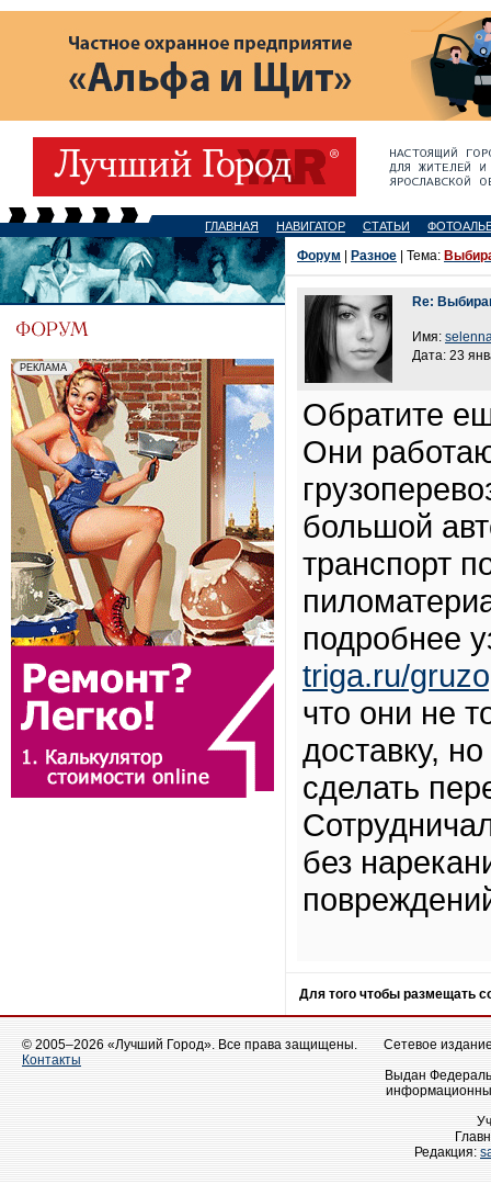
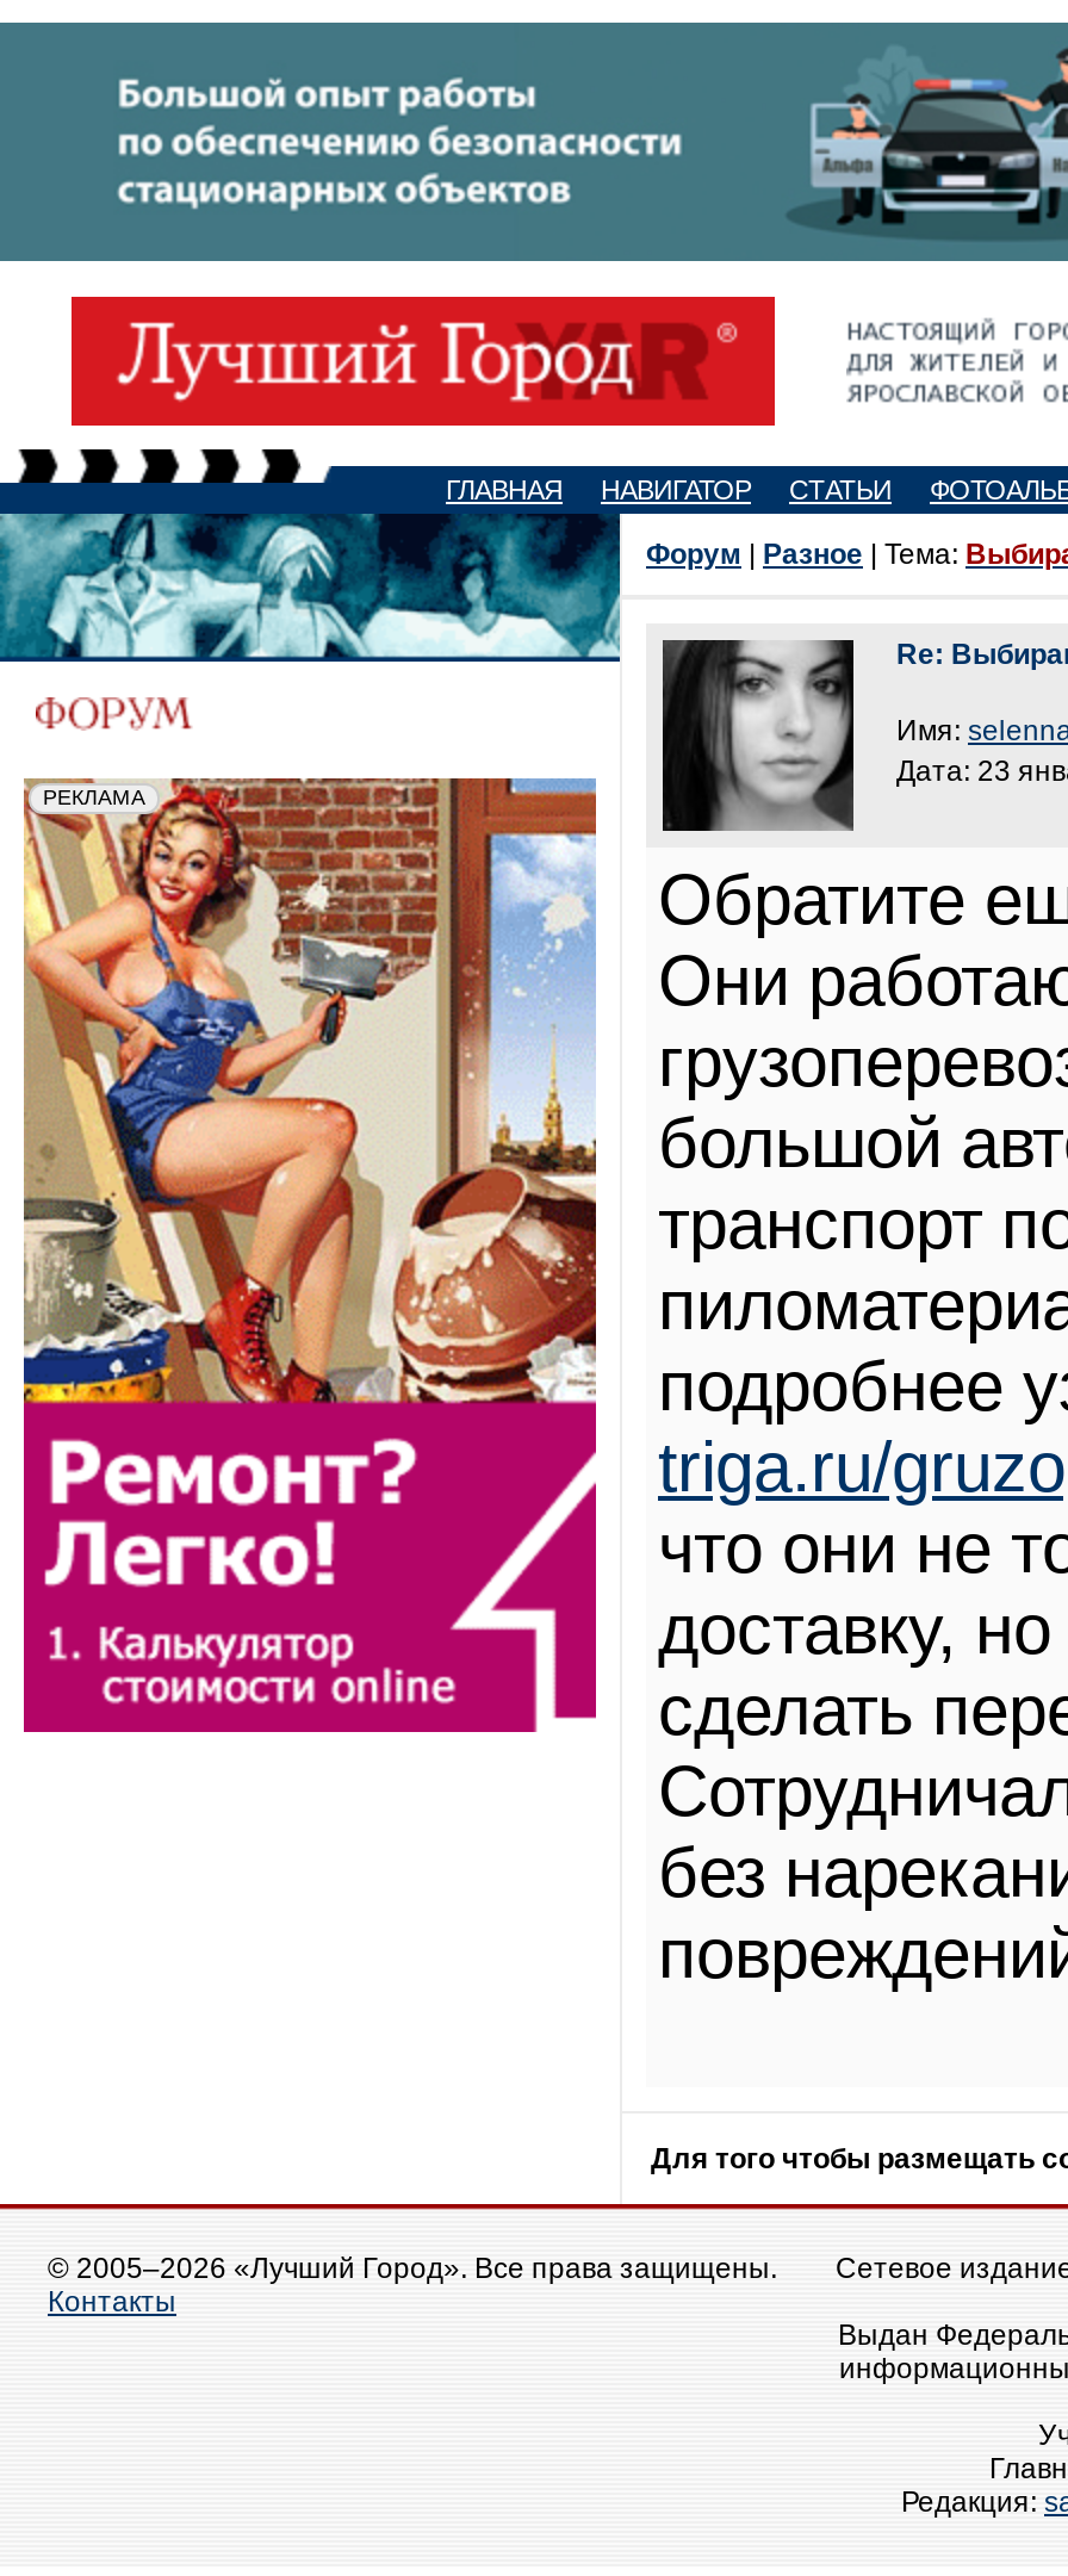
- [image]
+ [image]
